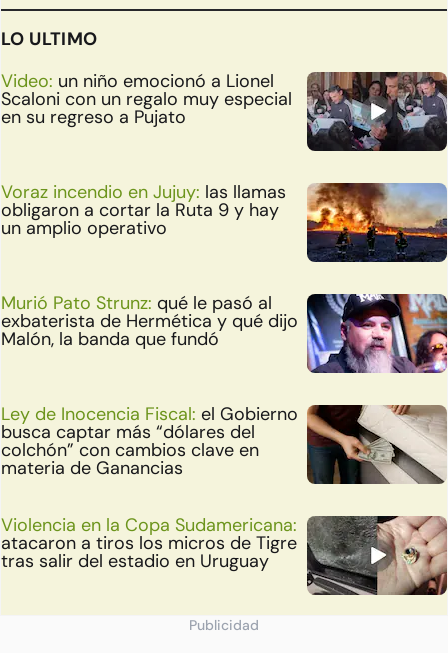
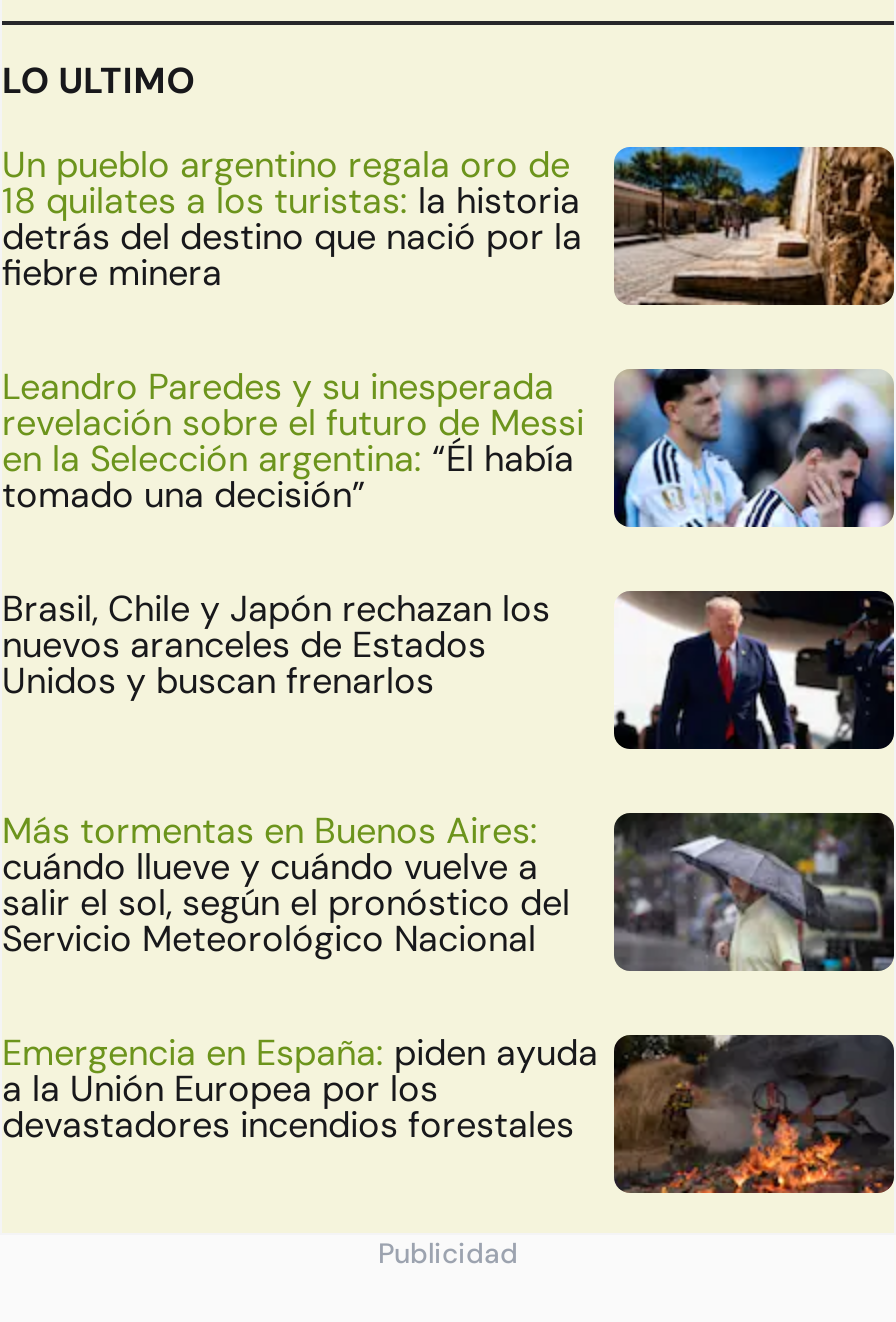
- [image]
- Video: un niño emocionó a Lionel
- Scaloni con un regalo muy especial
- en su regreso a Pujato
+ [image]
+ Un pueblo argentino regala oro de
+ 18 quilates a los turistas: la historia
+ detrás del destino que nació por la
+ fiebre minera

- [image]
- Voraz incendio en Jujuy: las llamas
- obligaron a cortar la Ruta 9 y hay
- un amplio operativo
+ [image]
+ Leandro Paredes y su inesperada
+ revelación sobre el futuro de Messi
+ en la Selección argentina: “Él había
+ tomado una decisión”

- [image]
- Murió Pato Strunz: qué le pasó al
- exbaterista de Hermética y qué dijo
- Malón, la banda que fundó
+ [image]
+ Brasil, Chile y Japón rechazan los
+ nuevos aranceles de Estados
+ Unidos y buscan frenarlos

- [image]
- Ley de Inocencia Fiscal: el Gobierno
- busca captar más “dólares del
- colchón” con cambios clave en
- materia de Ganancias
+ [image]
+ Más tormentas en Buenos Aires:
+ cuándo llueve y cuándo vuelve a
+ salir el sol, según el pronóstico del
+ Servicio Meteorológico Nacional

- [image]
- Violencia en la Copa Sudamericana:
- atacaron a tiros los micros de Tigre
- tras salir del estadio en Uruguay
+ [image]
+ Emergencia en España: piden ayuda
+ a la Unión Europea por los
+ devastadores incendios forestales
